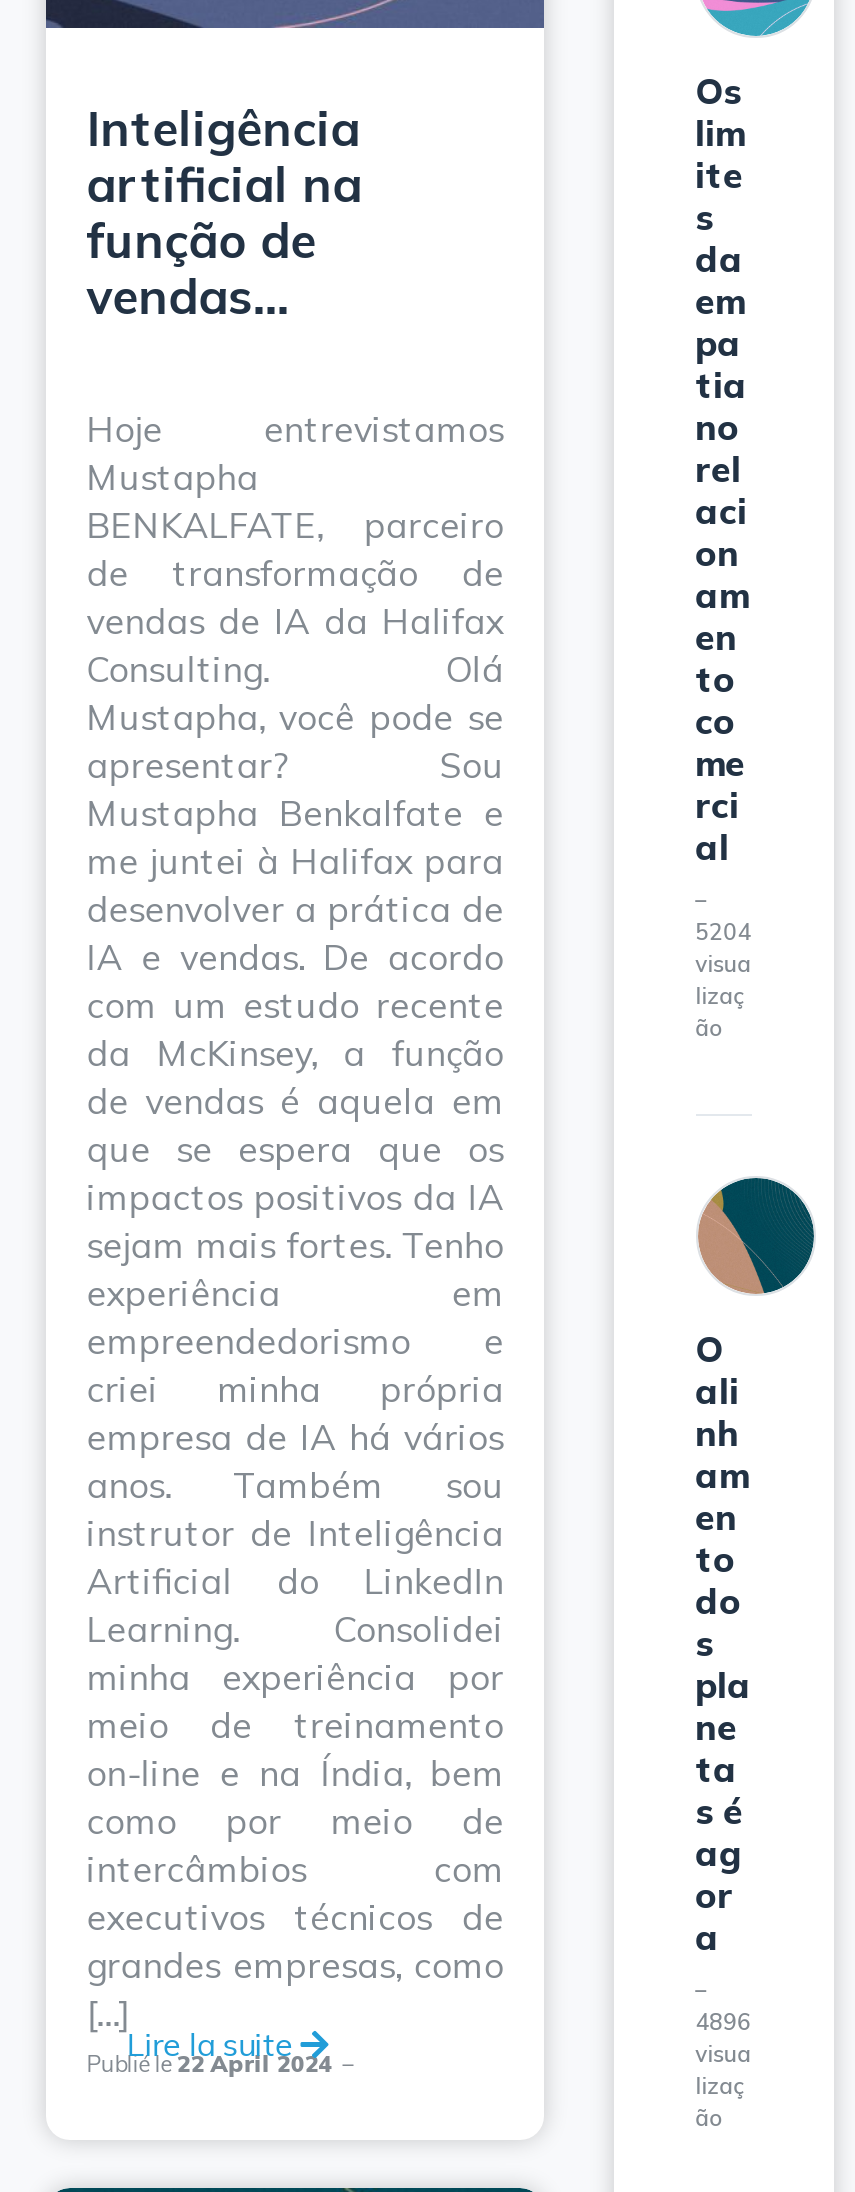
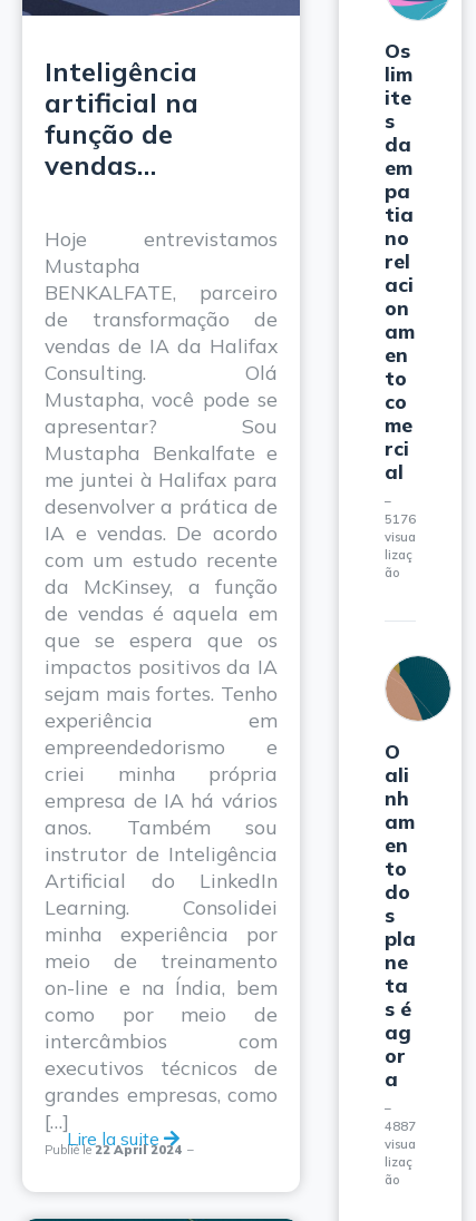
- 5204
+ 5176

- 4896
+ 4887
